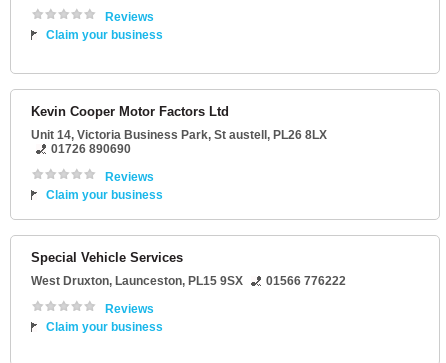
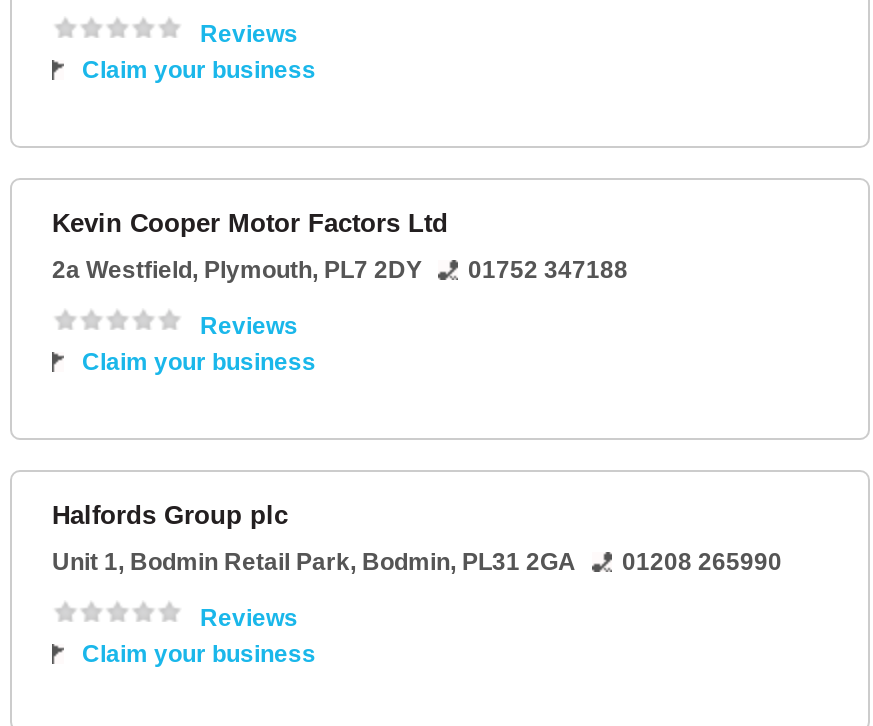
- Unit 14, Victoria Business Park, St austell, PL26 8LX
- 01726 890690
+ 2a Westfield, Plymouth, PL7 2DY
+ 01752 347188

- Special Vehicle Services
+ Halfords Group plc

- West Druxton, Launceston, PL15 9SX
- 01566 776222
+ Unit 1, Bodmin Retail Park, Bodmin, PL31 2GA
+ 01208 265990
